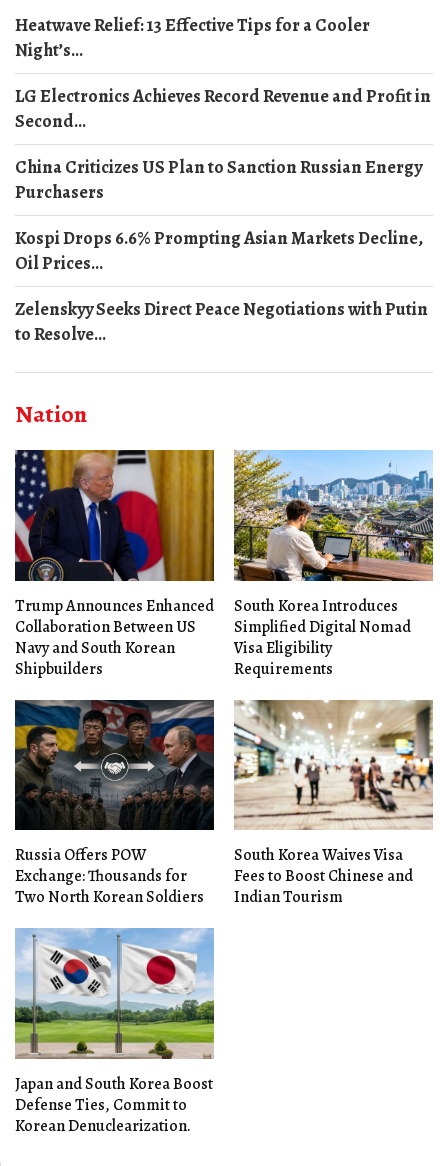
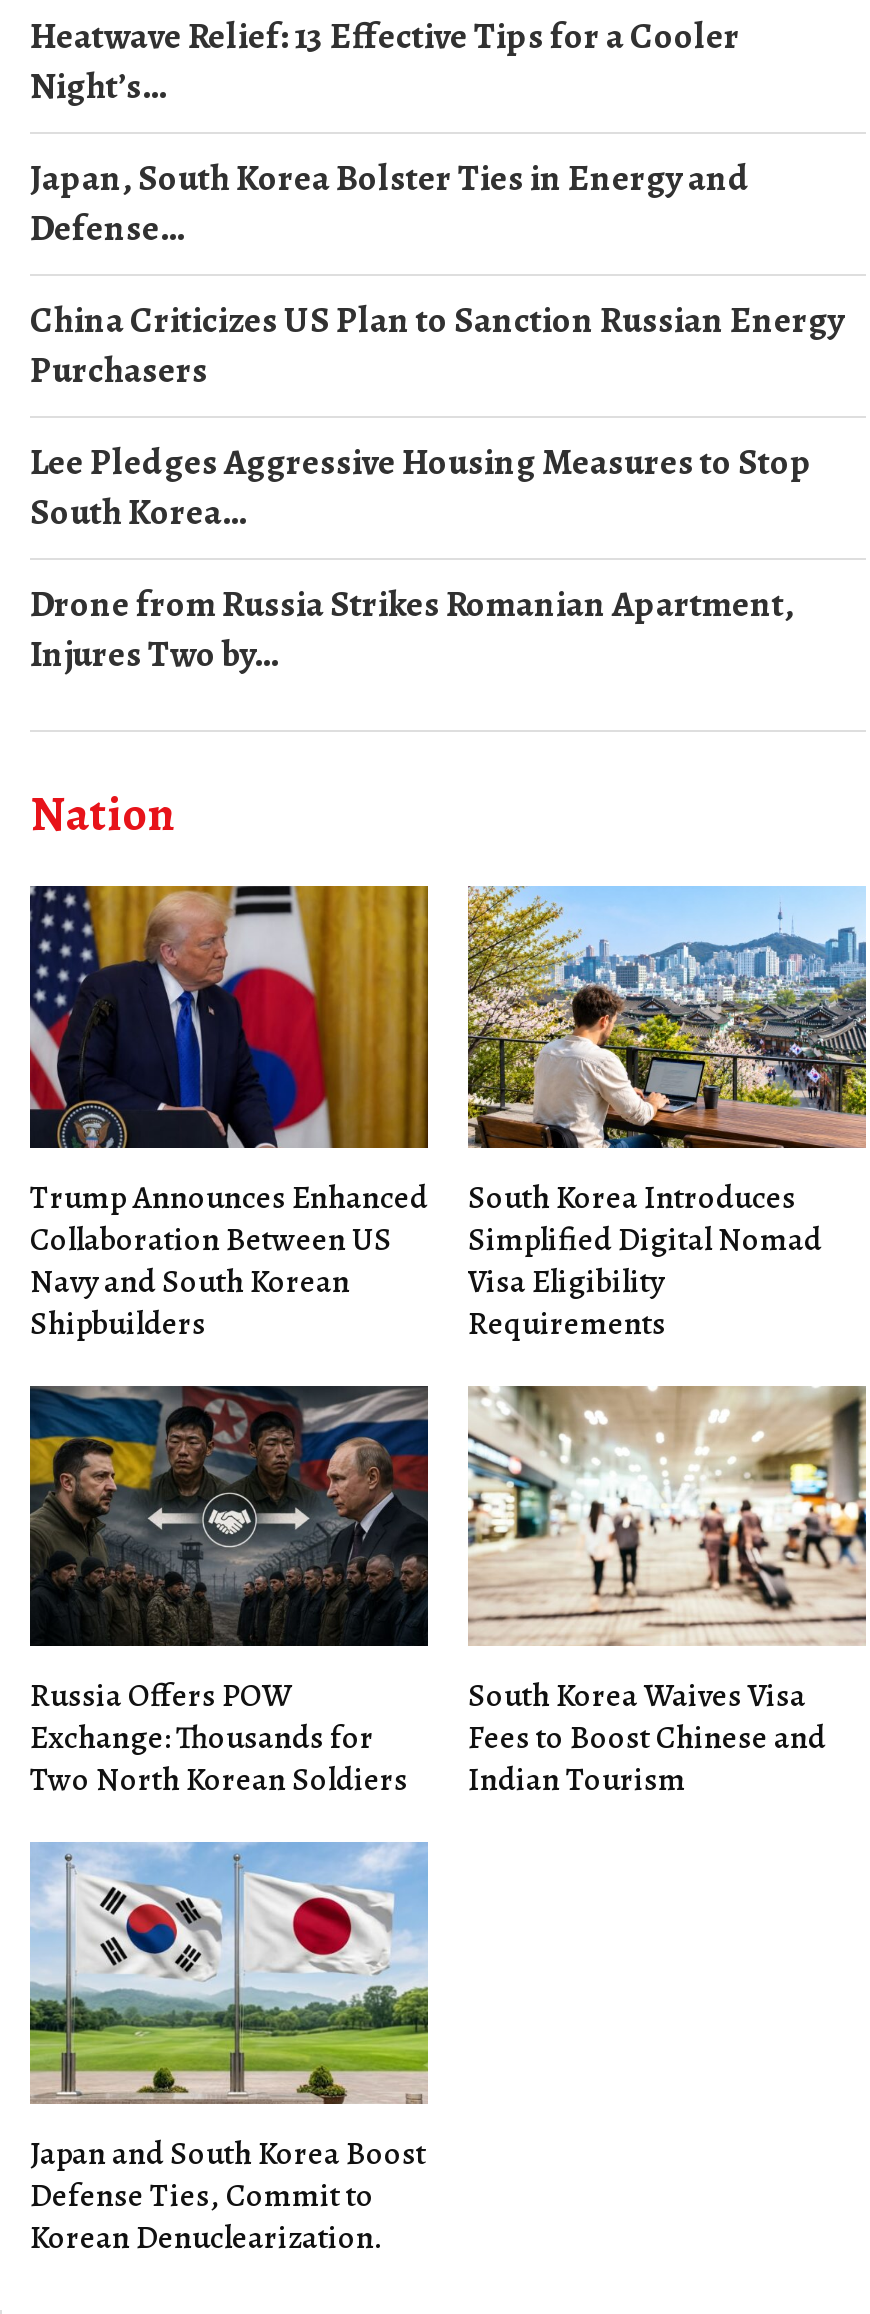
- LG Electronics Achieves Record Revenue and Profit in
- Second...
+ Japan, South Korea Bolster Ties in Energy and
+ Defense...

- Kospi Drops 6.6% Prompting Asian Markets Decline,
- Oil Prices...
+ Lee Pledges Aggressive Housing Measures to Stop
+ South Korea...

- Zelenskyy Seeks Direct Peace Negotiations with Putin
- to Resolve...
+ Drone from Russia Strikes Romanian Apartment,
+ Injures Two by...
